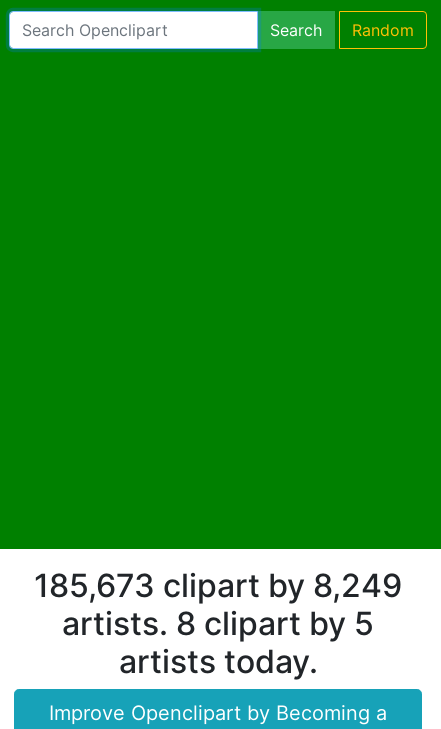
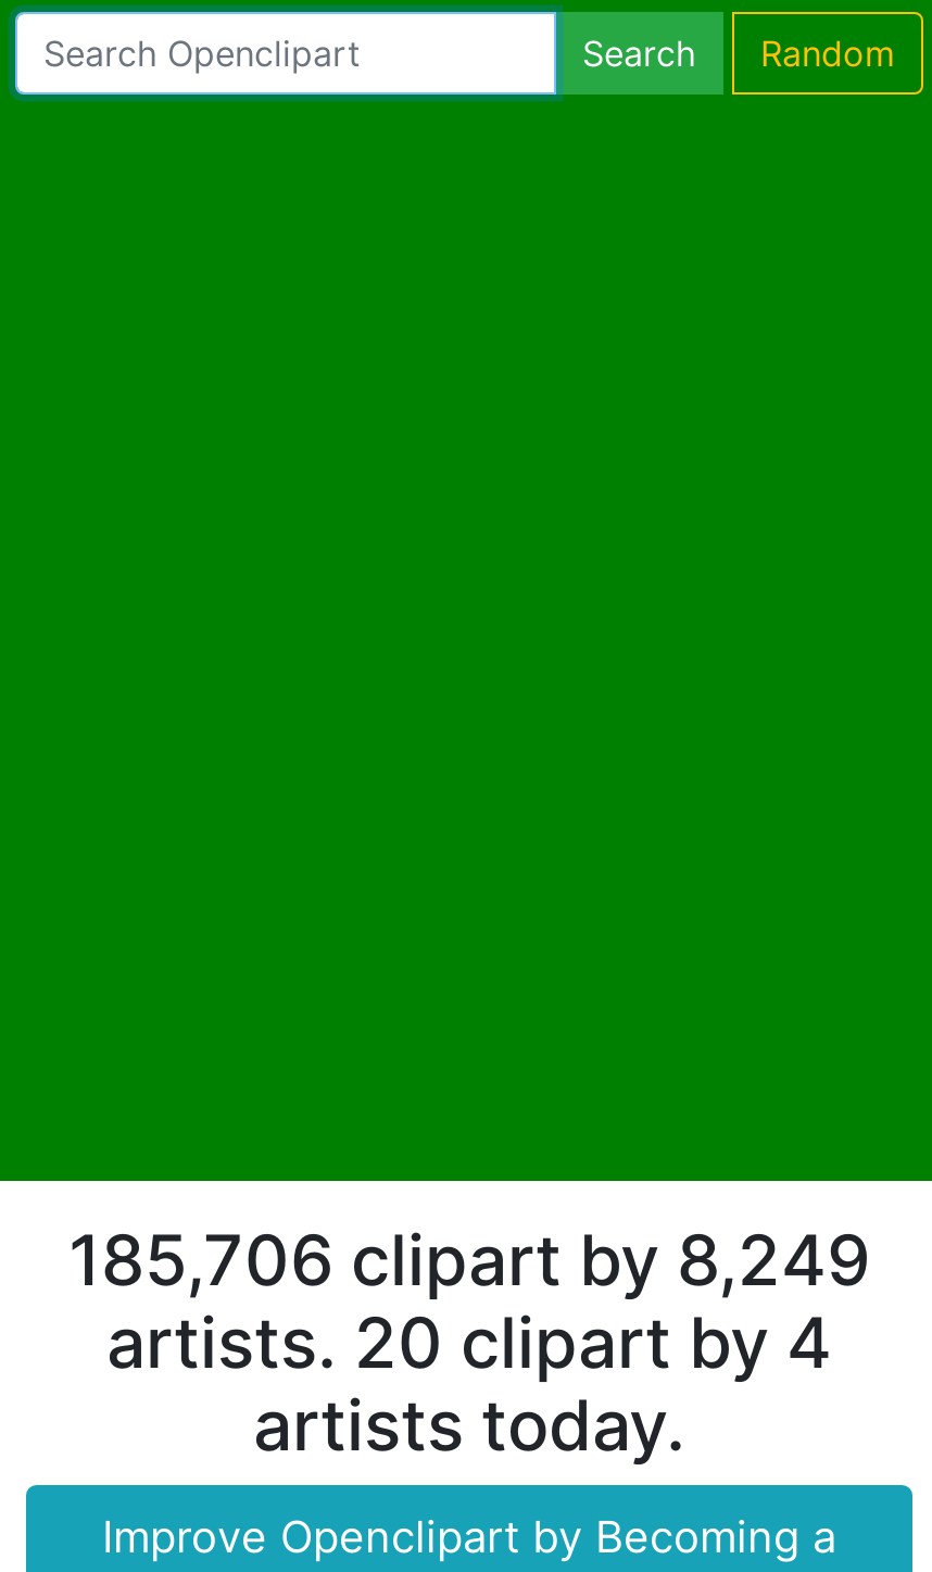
- 185,673 clipart by 8,249
+ 185,706 clipart by 8,249

- artists. 8 clipart by 5
+ artists. 20 clipart by 4
